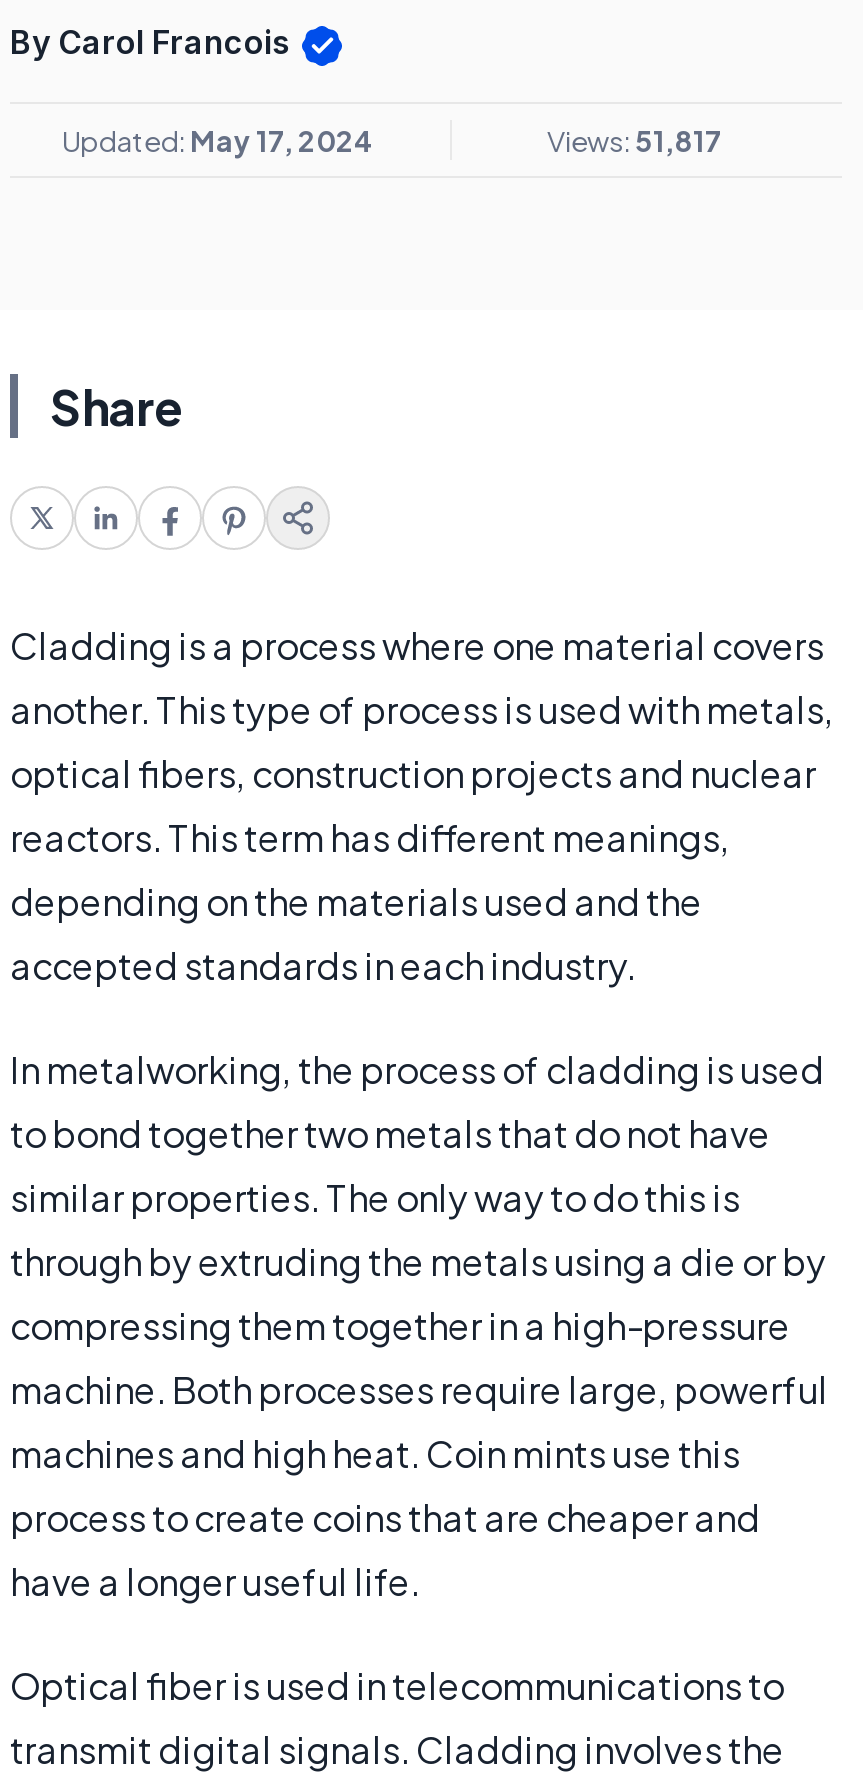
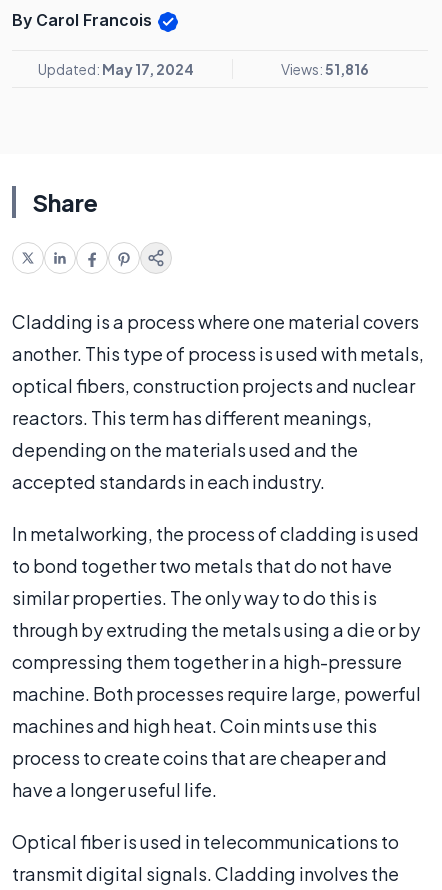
- Views: 51,817
+ Views: 51,816
